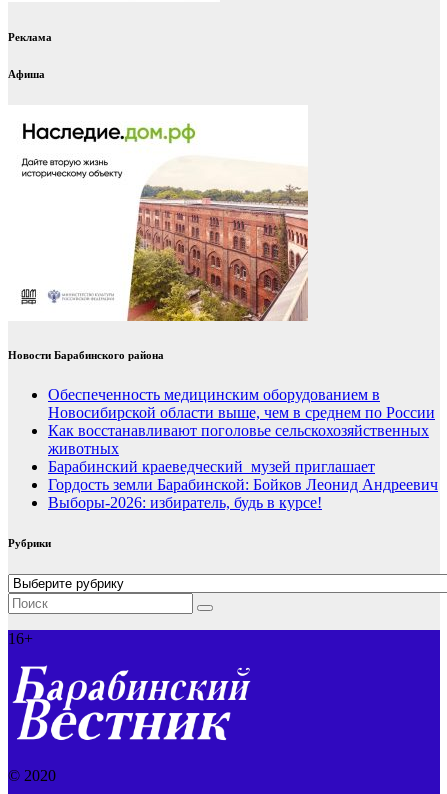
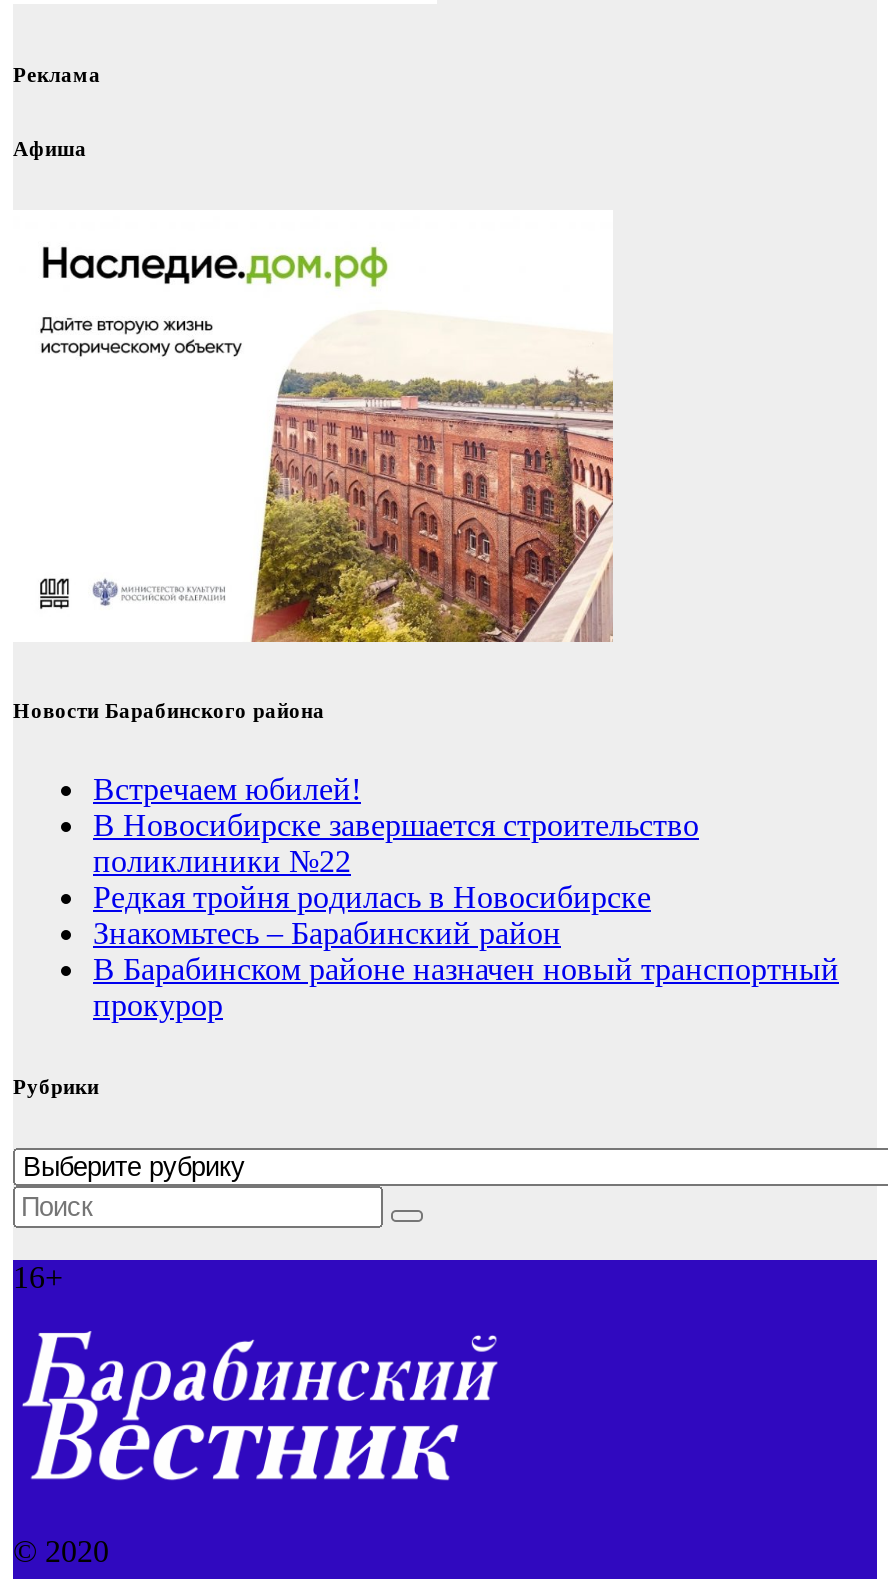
- Обеспеченность медицинским оборудованием в
- Новосибирской области выше, чем в среднем по России
- Как восстанавливают поголовье сельскохозяйственных
- животных
- Барабинский краеведческий музей приглашает
- Гордость земли Барабинской: Бойков Леонид Андреевич
- Выборы-2026: избиратель, будь в курсе!
+ Встречаем юбилей!
+ В Новосибирске завершается строительство
+ поликлиники №22
+ Редкая тройня родилась в Новосибирске
+ Знакомьтесь – Барабинский район
+ В Барабинском районе назначен новый транспортный
+ прокурор
